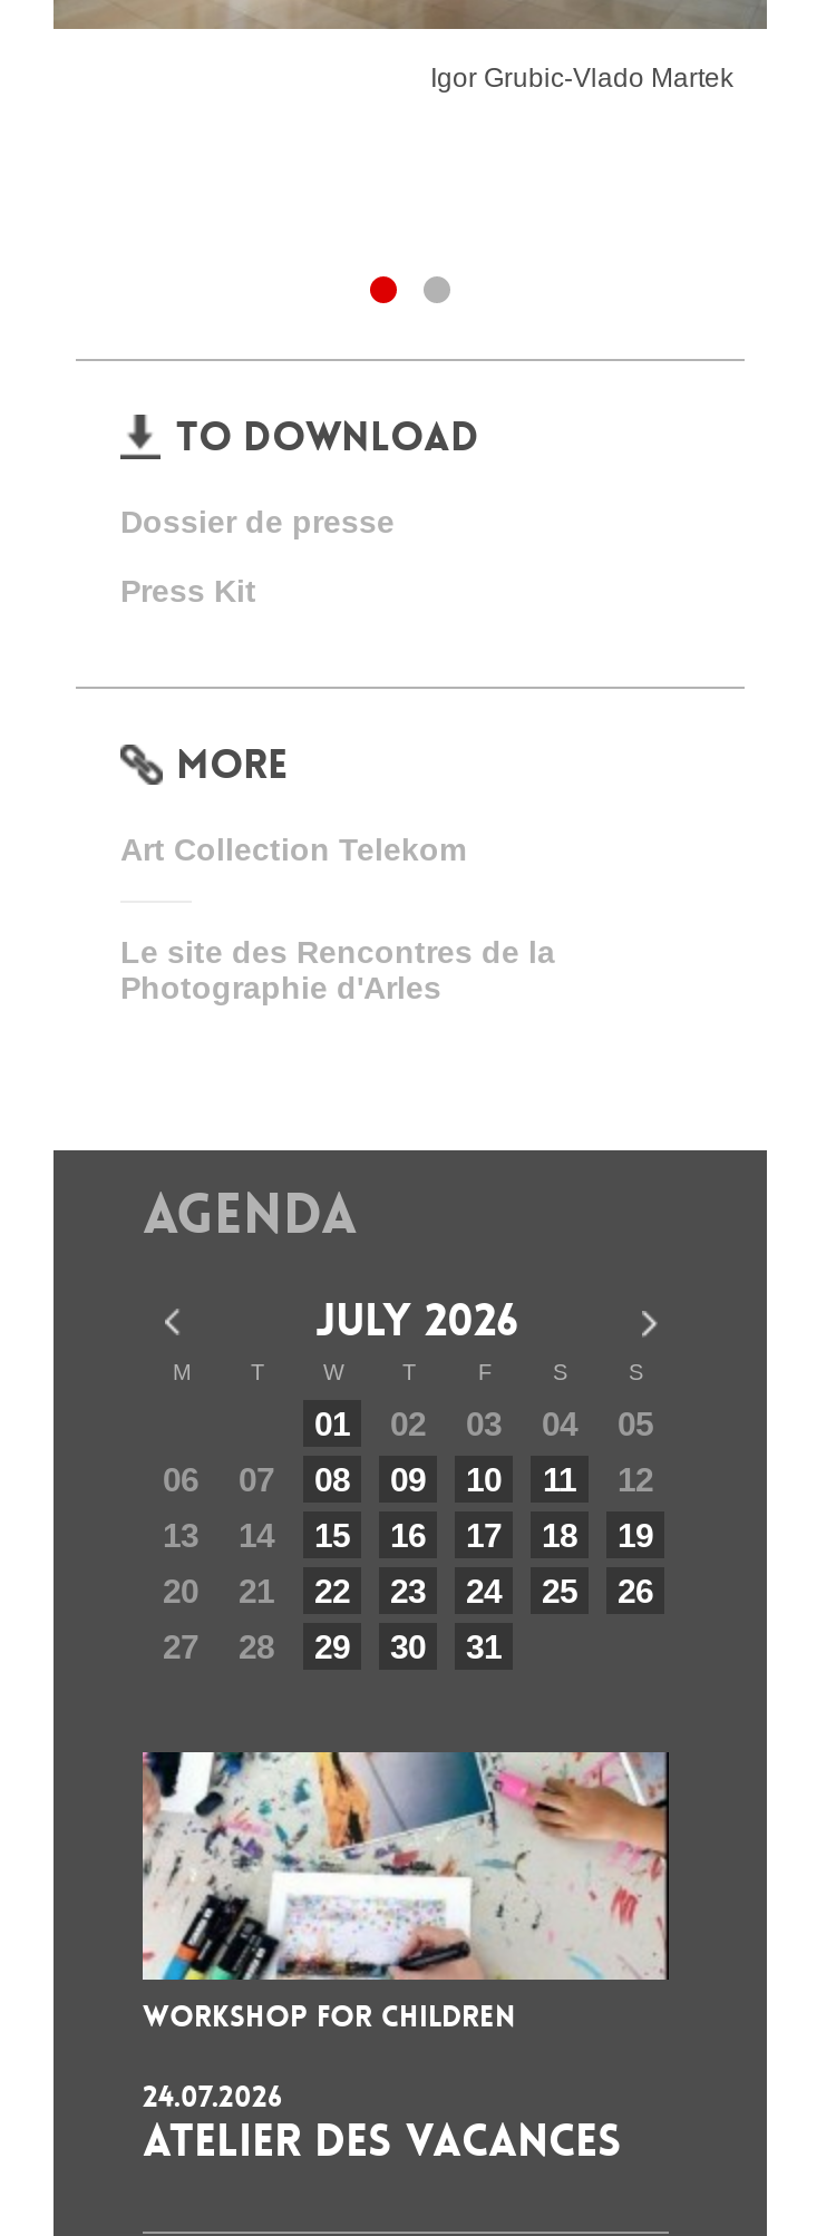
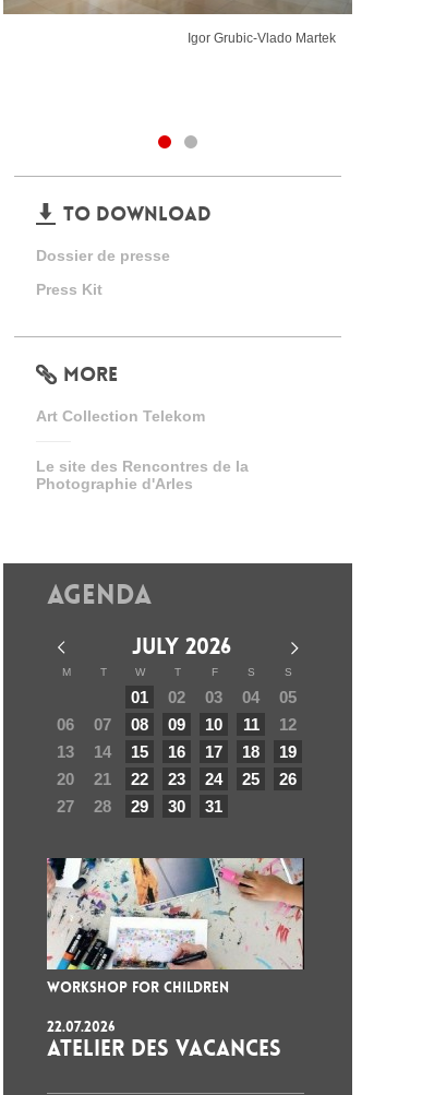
- 24.07.2026
+ 22.07.2026
